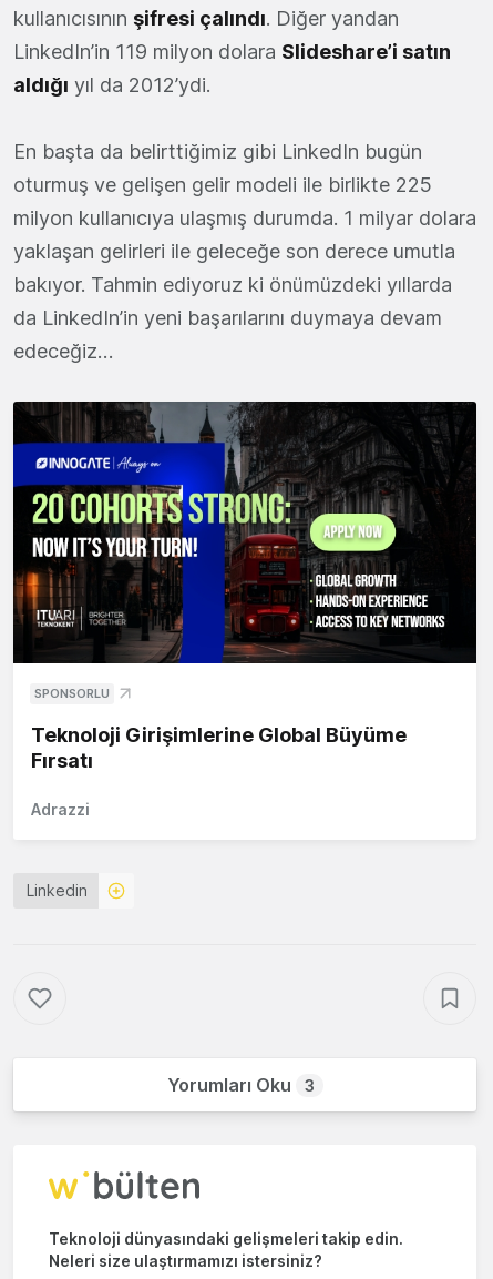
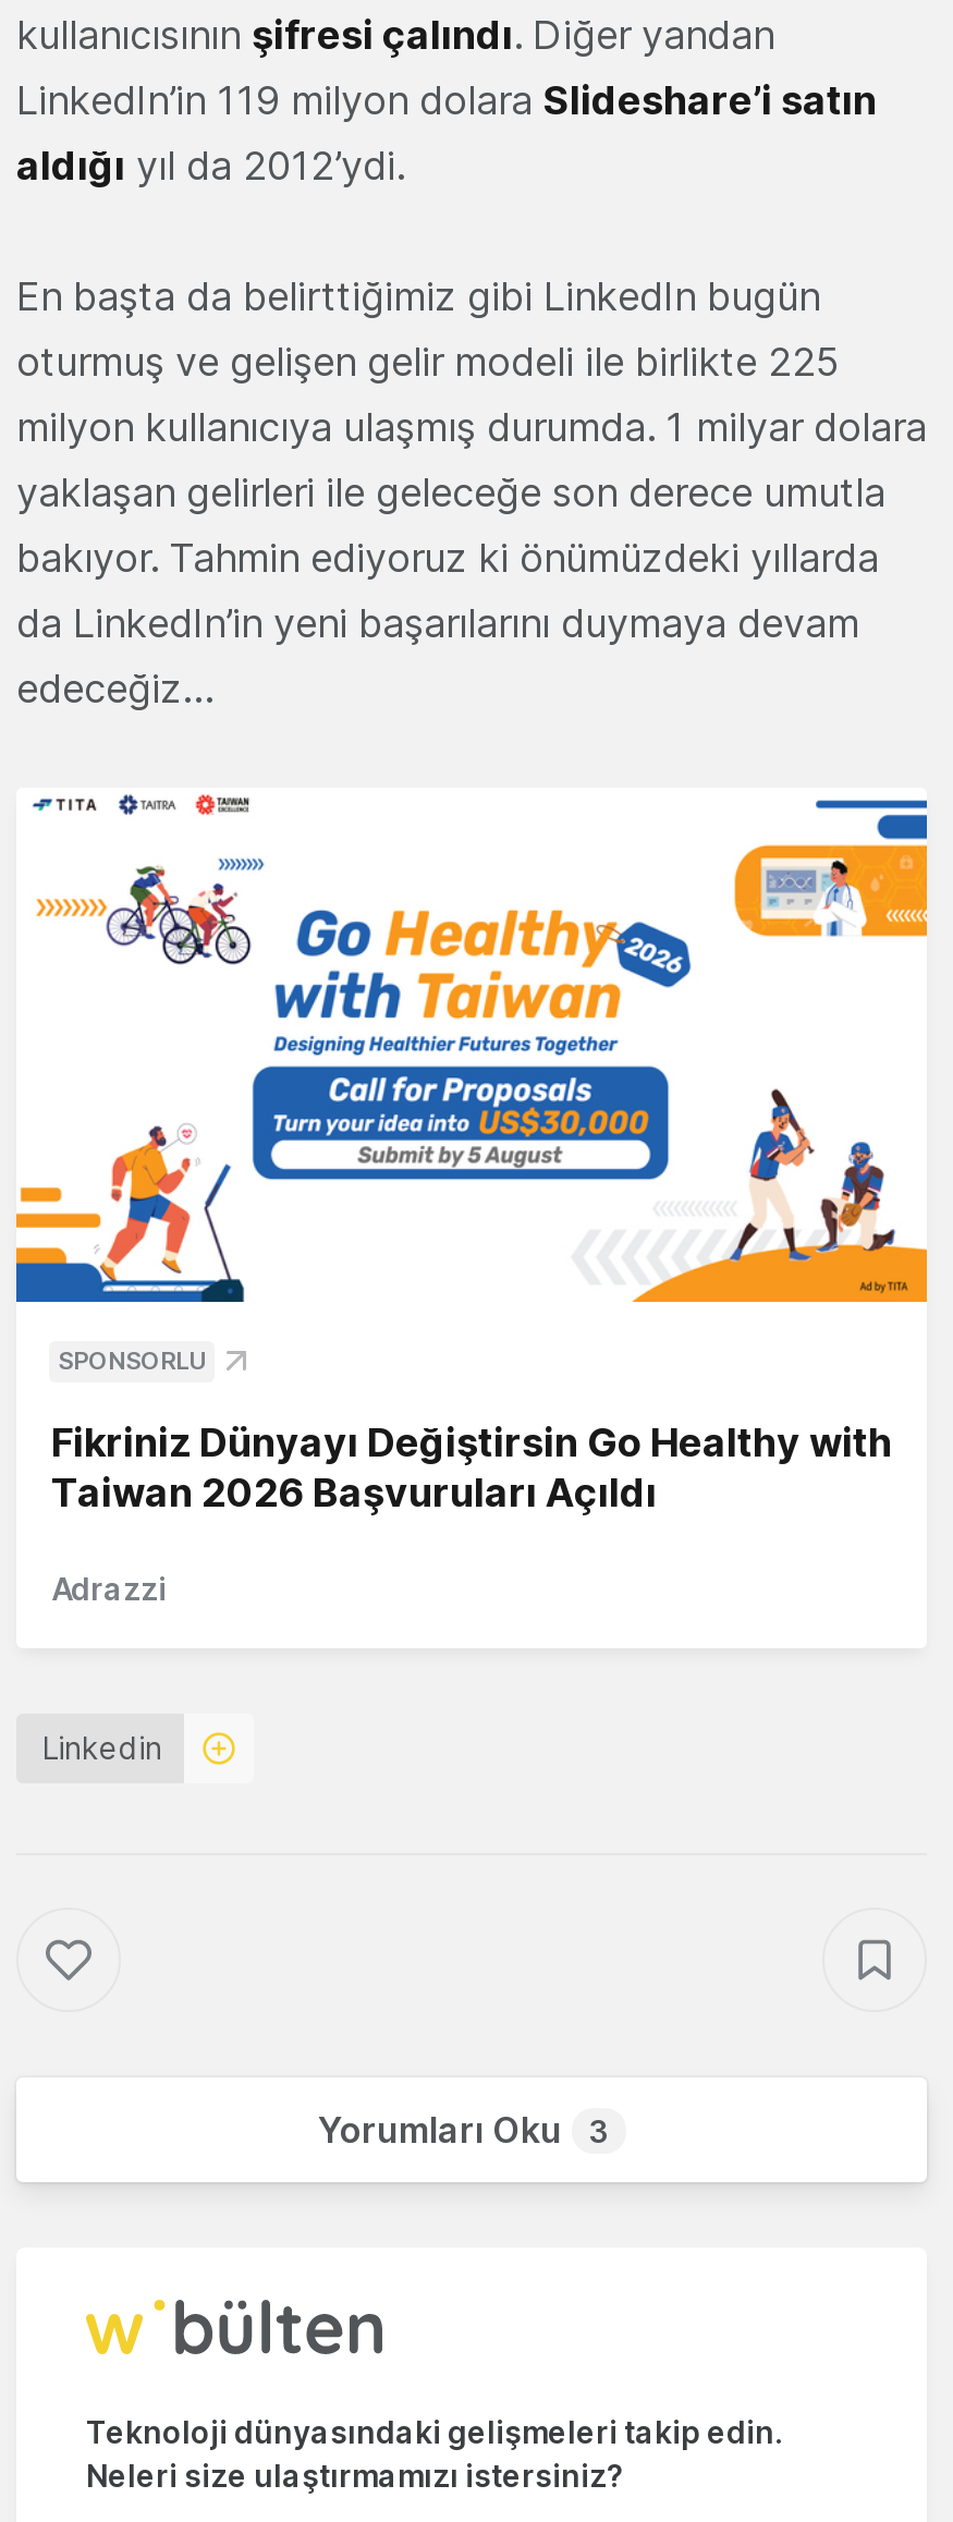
- [image]
+ [image]

- Teknoloji Girişimlerine Global Büyüme
- Fırsatı
+ Fikriniz Dünyayı Değiştirsin Go Healthy with
+ Taiwan 2026 Başvuruları Açıldı
